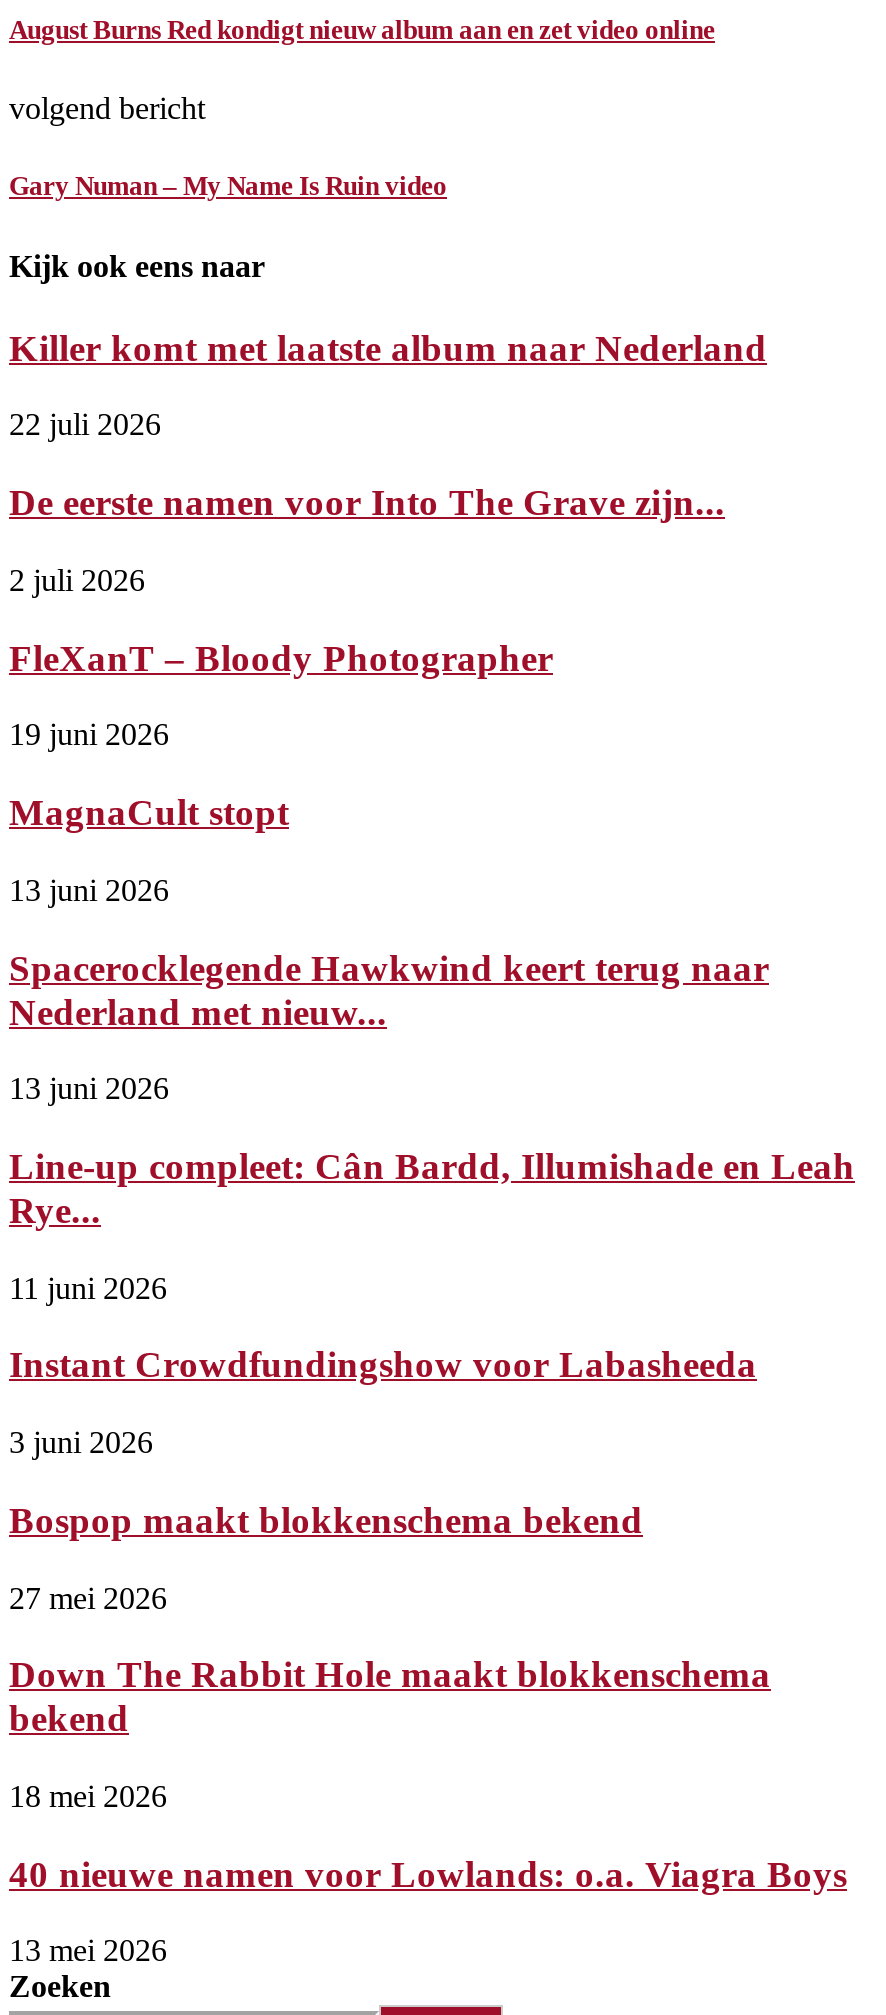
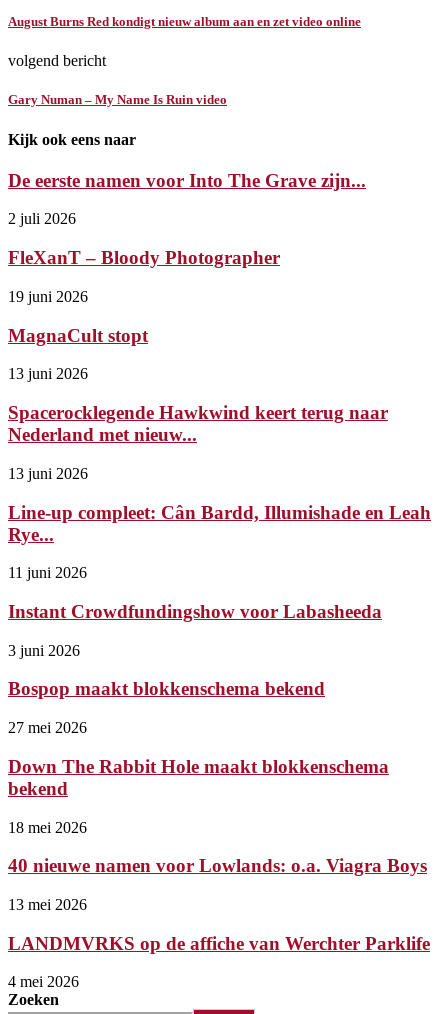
- Killer komt met laatste album naar Nederland
- 22 juli 2026

moved up: De eerste namen voor Into The Grave zijn... | 2 juli 2026 | FleXanT – Bloody Photographer | ... | 40 nieuwe namen voor Lowlands: o.a. Viagra Boys | 13 mei 2026

+ LANDMVRKS op de affiche van Werchter Parklife
+ 4 mei 2026
